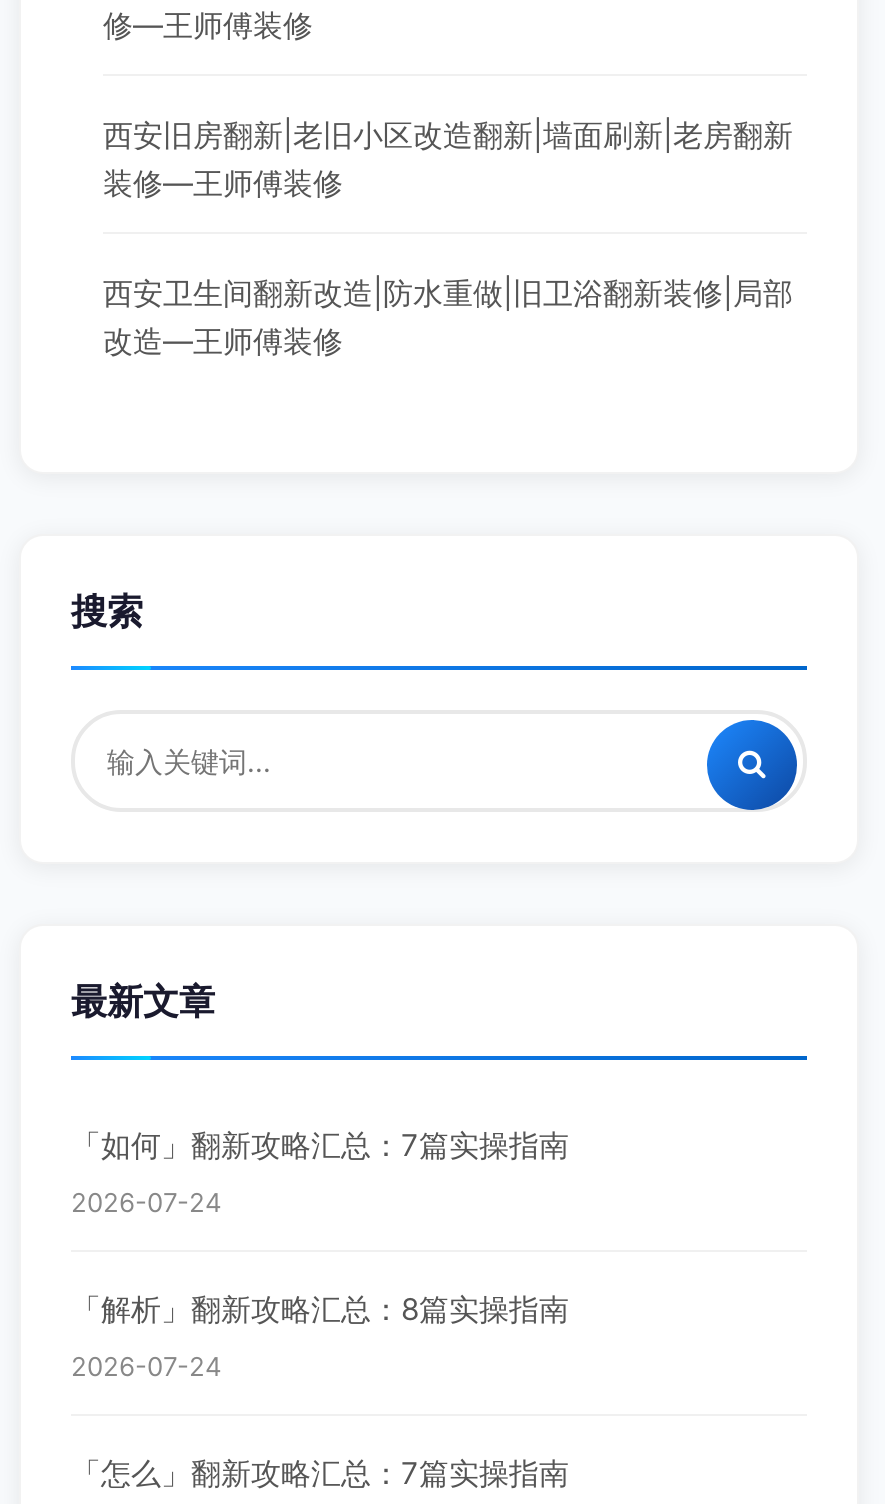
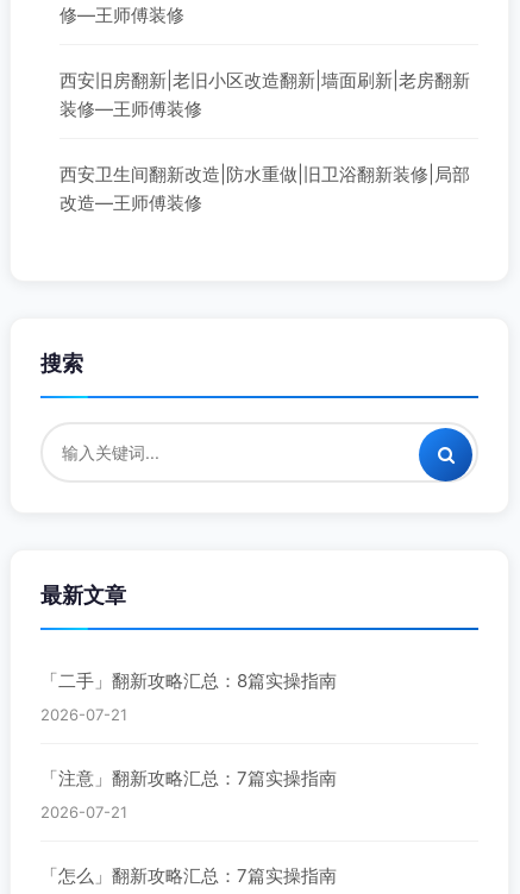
- 「如何」翻新攻略汇总：7篇实操指南
+ 「二手」翻新攻略汇总：8篇实操指南

- 2026-07-24
+ 2026-07-21

- 「解析」翻新攻略汇总：8篇实操指南
+ 「注意」翻新攻略汇总：7篇实操指南

- 2026-07-24
+ 2026-07-21
